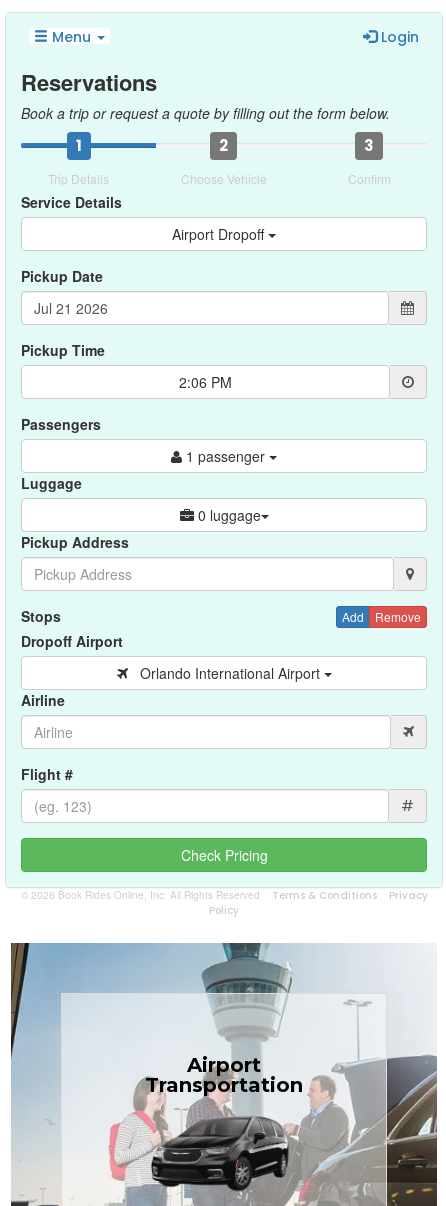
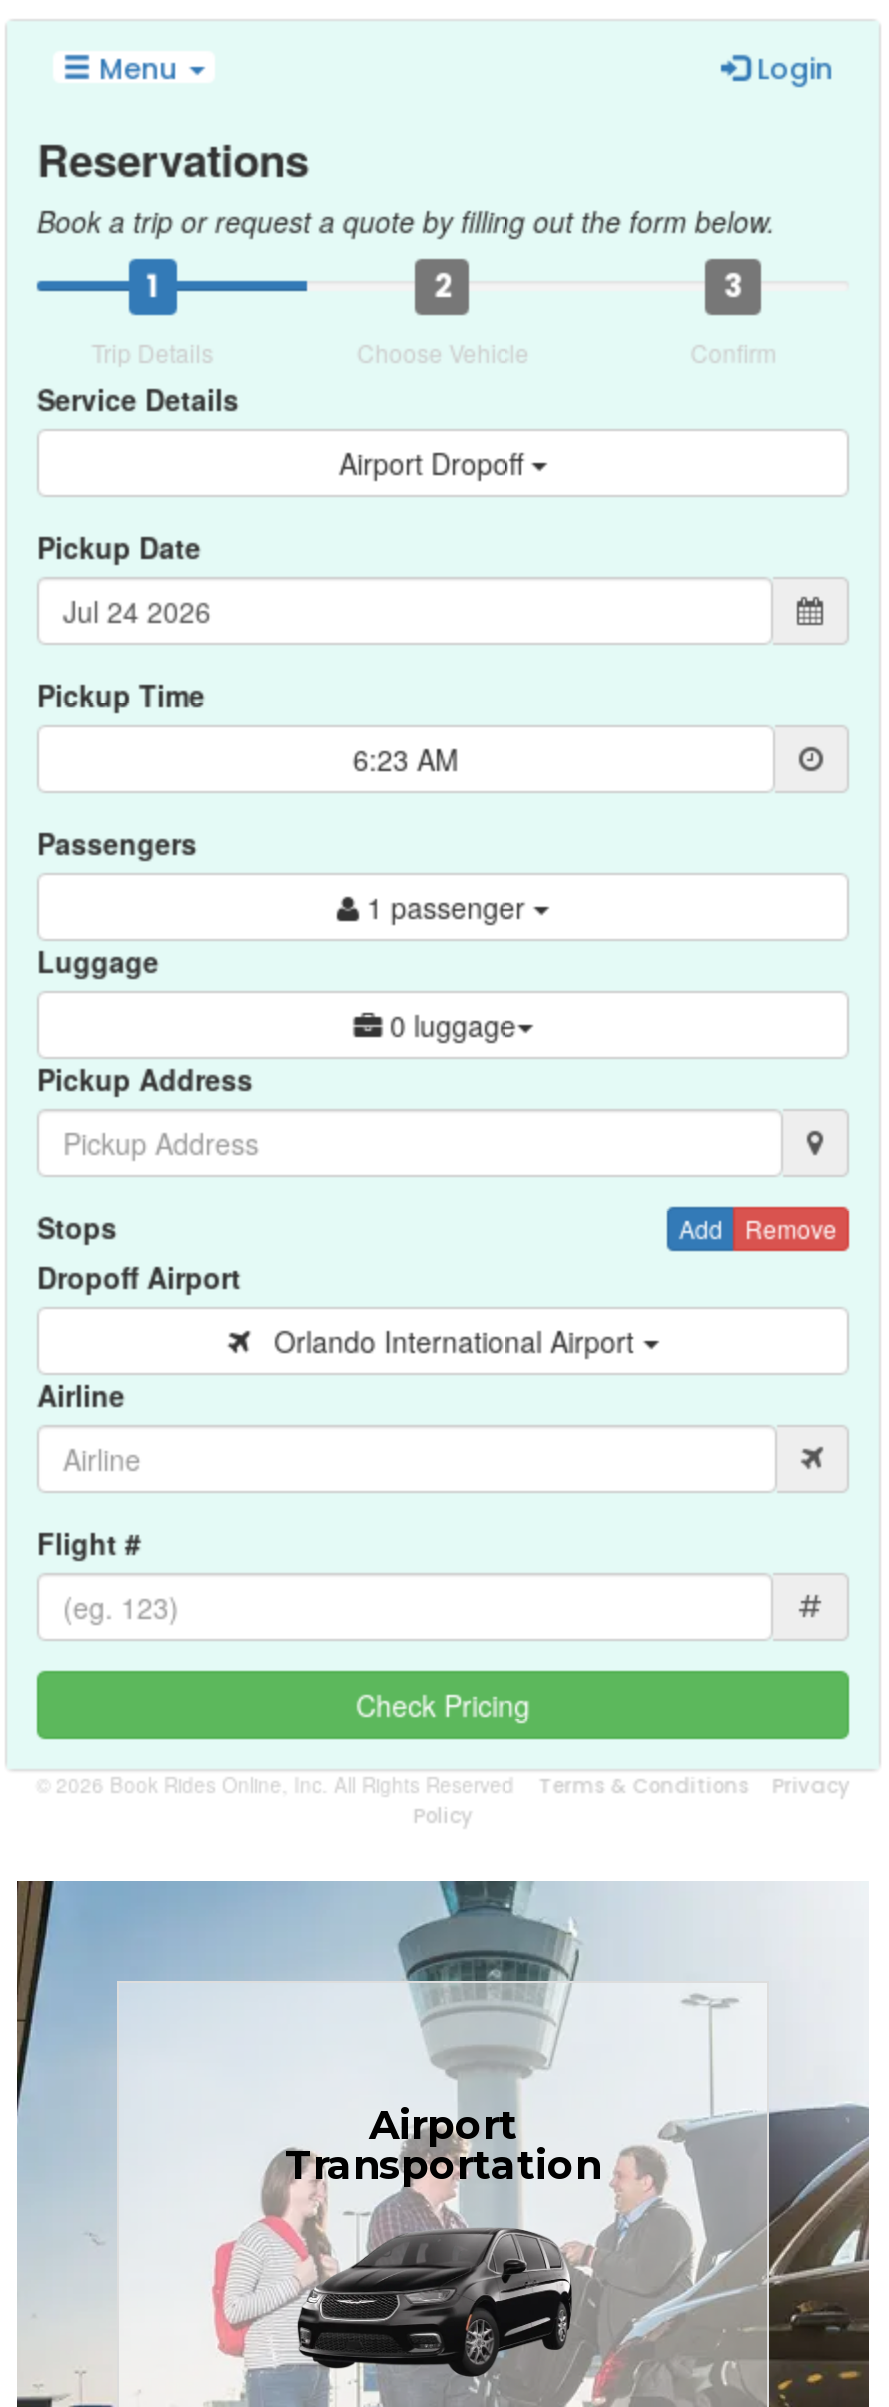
- 2:06 PM
+ 6:23 AM
